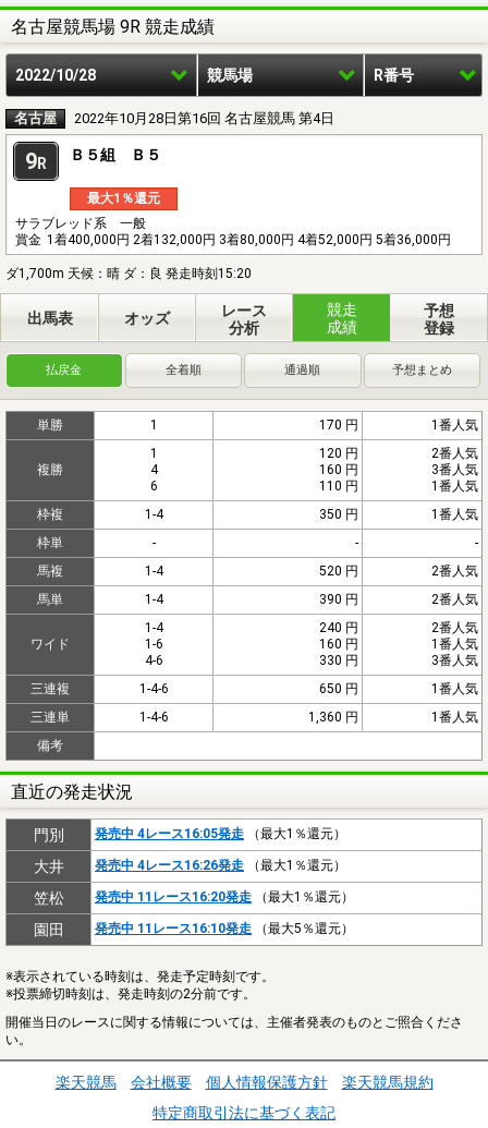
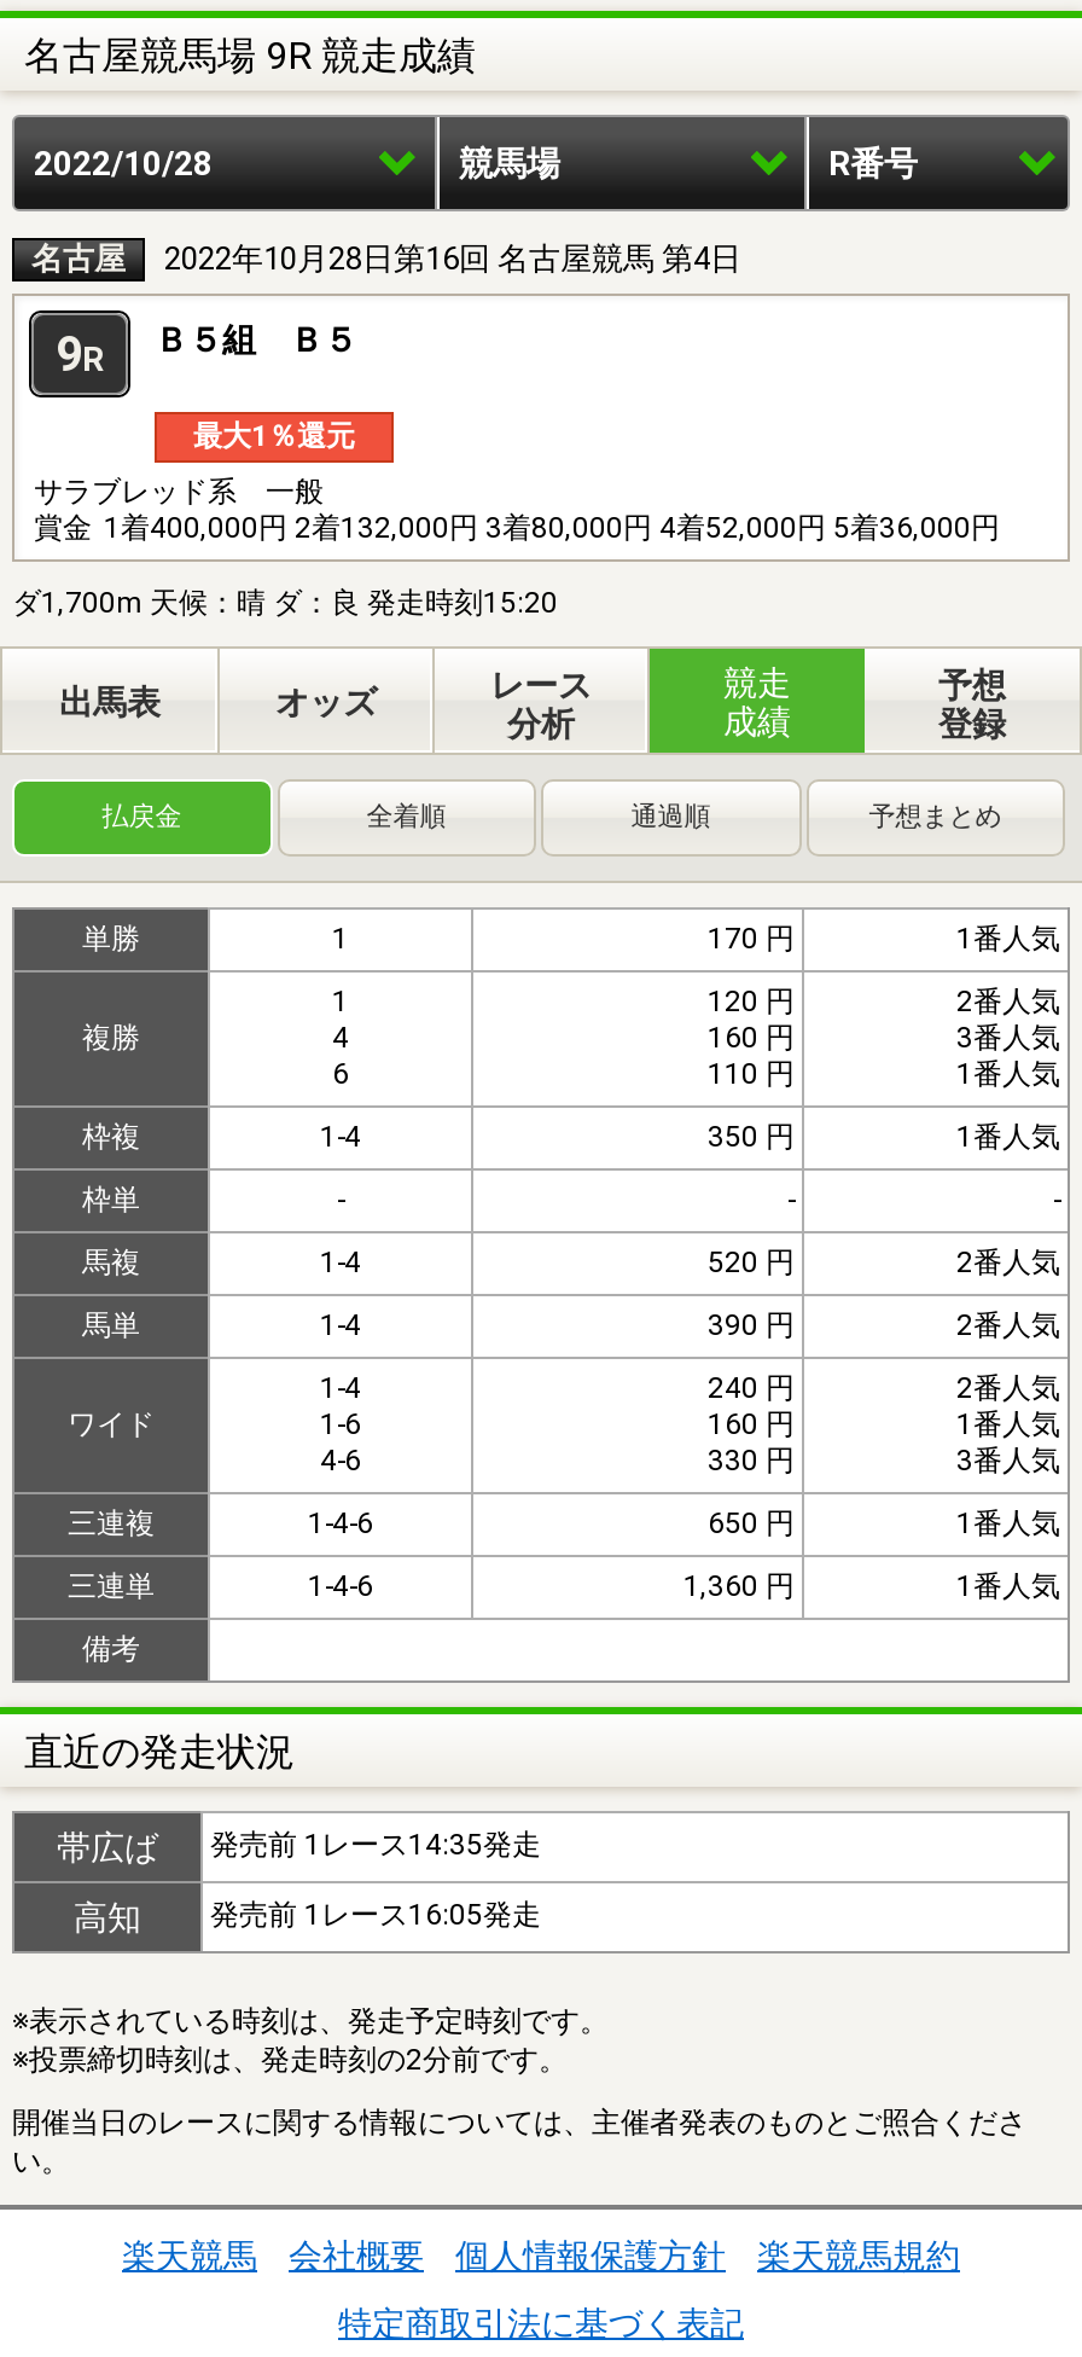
- 門別
- 発売中 4レース16:05発走（最大1％還元）
- 大井
- 発売中 4レース16:26発走（最大1％還元）
- 笠松
- 発売中 11レース16:20発走（最大1％還元）
- 園田
- 発売中 11レース16:10発走（最大5％還元）
+ 帯広ば
+ 発売前 1レース14:35発走
+ 高知
+ 発売前 1レース16:05発走
